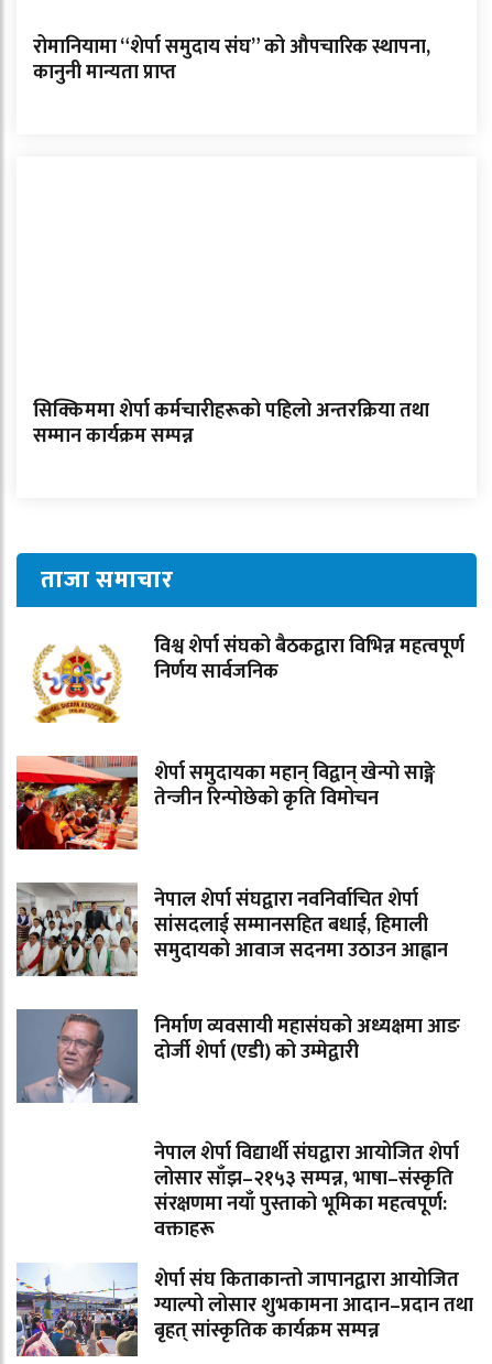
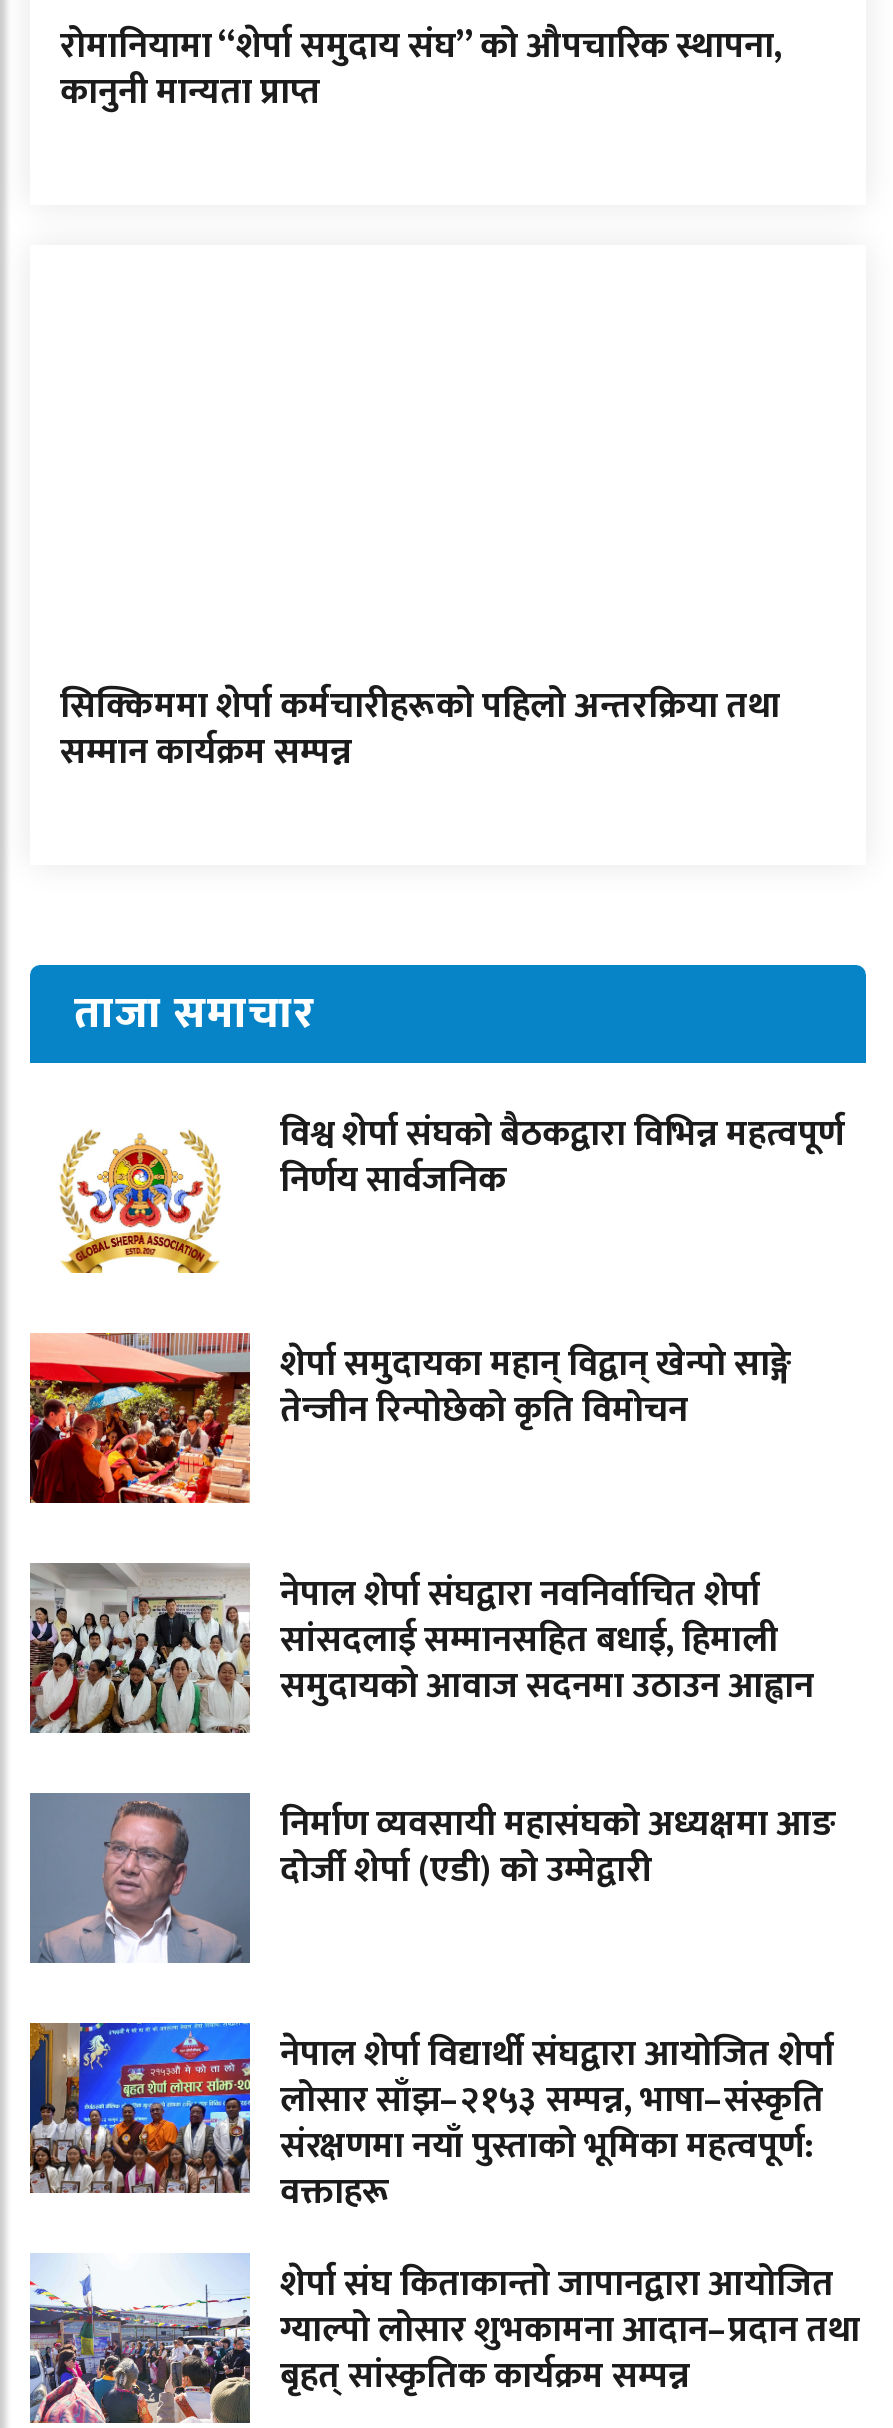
+ [image]
